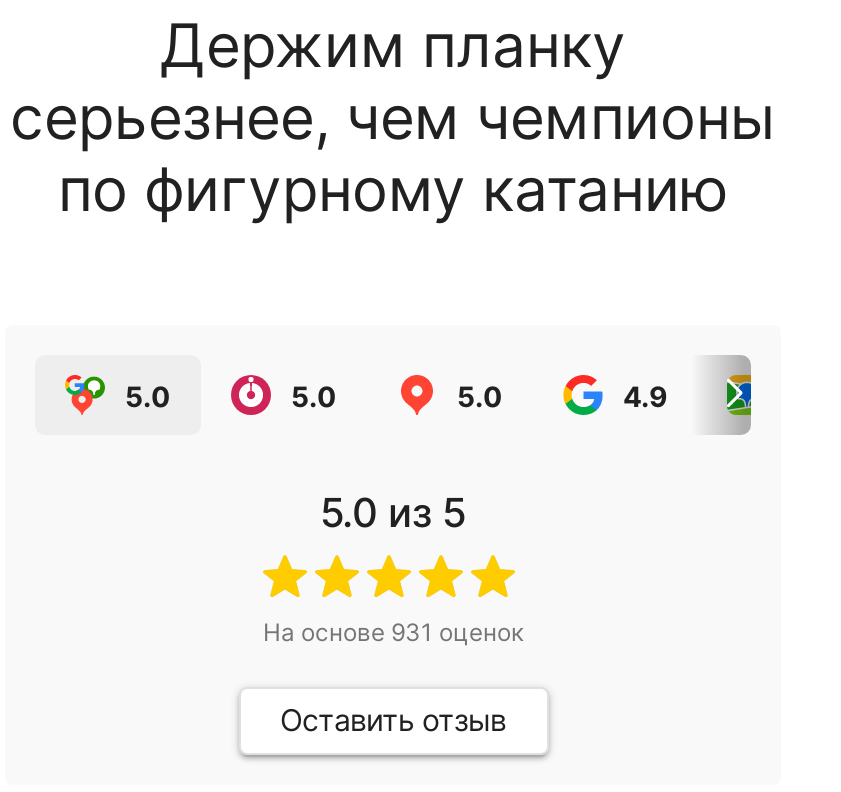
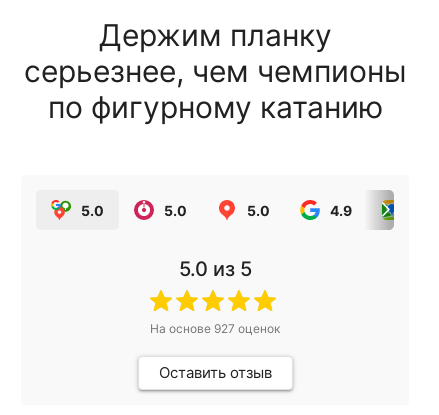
- На основе 931 оценок
+ На основе 927 оценок
